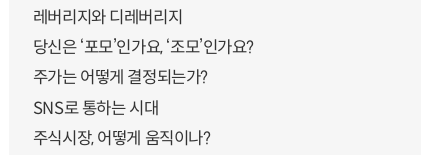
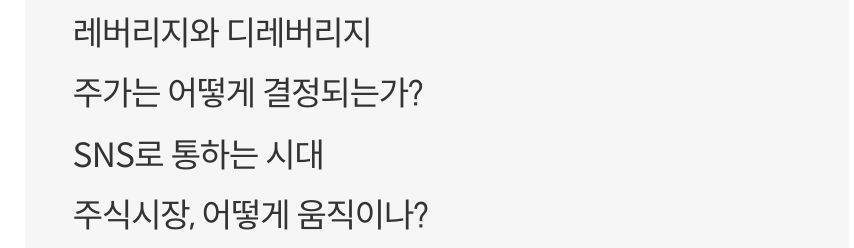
- 당신은 ‘포모’인가요, ‘조모’인가요?
